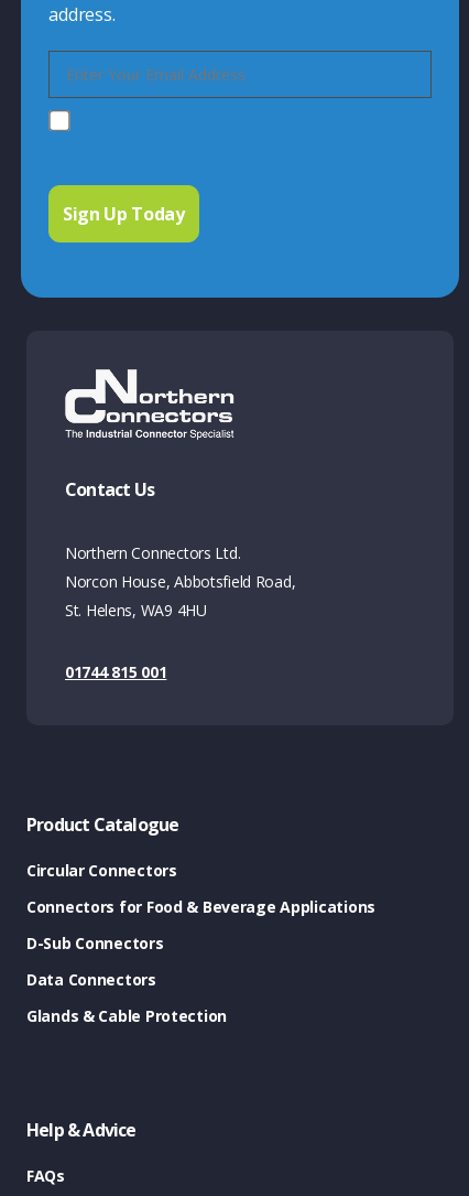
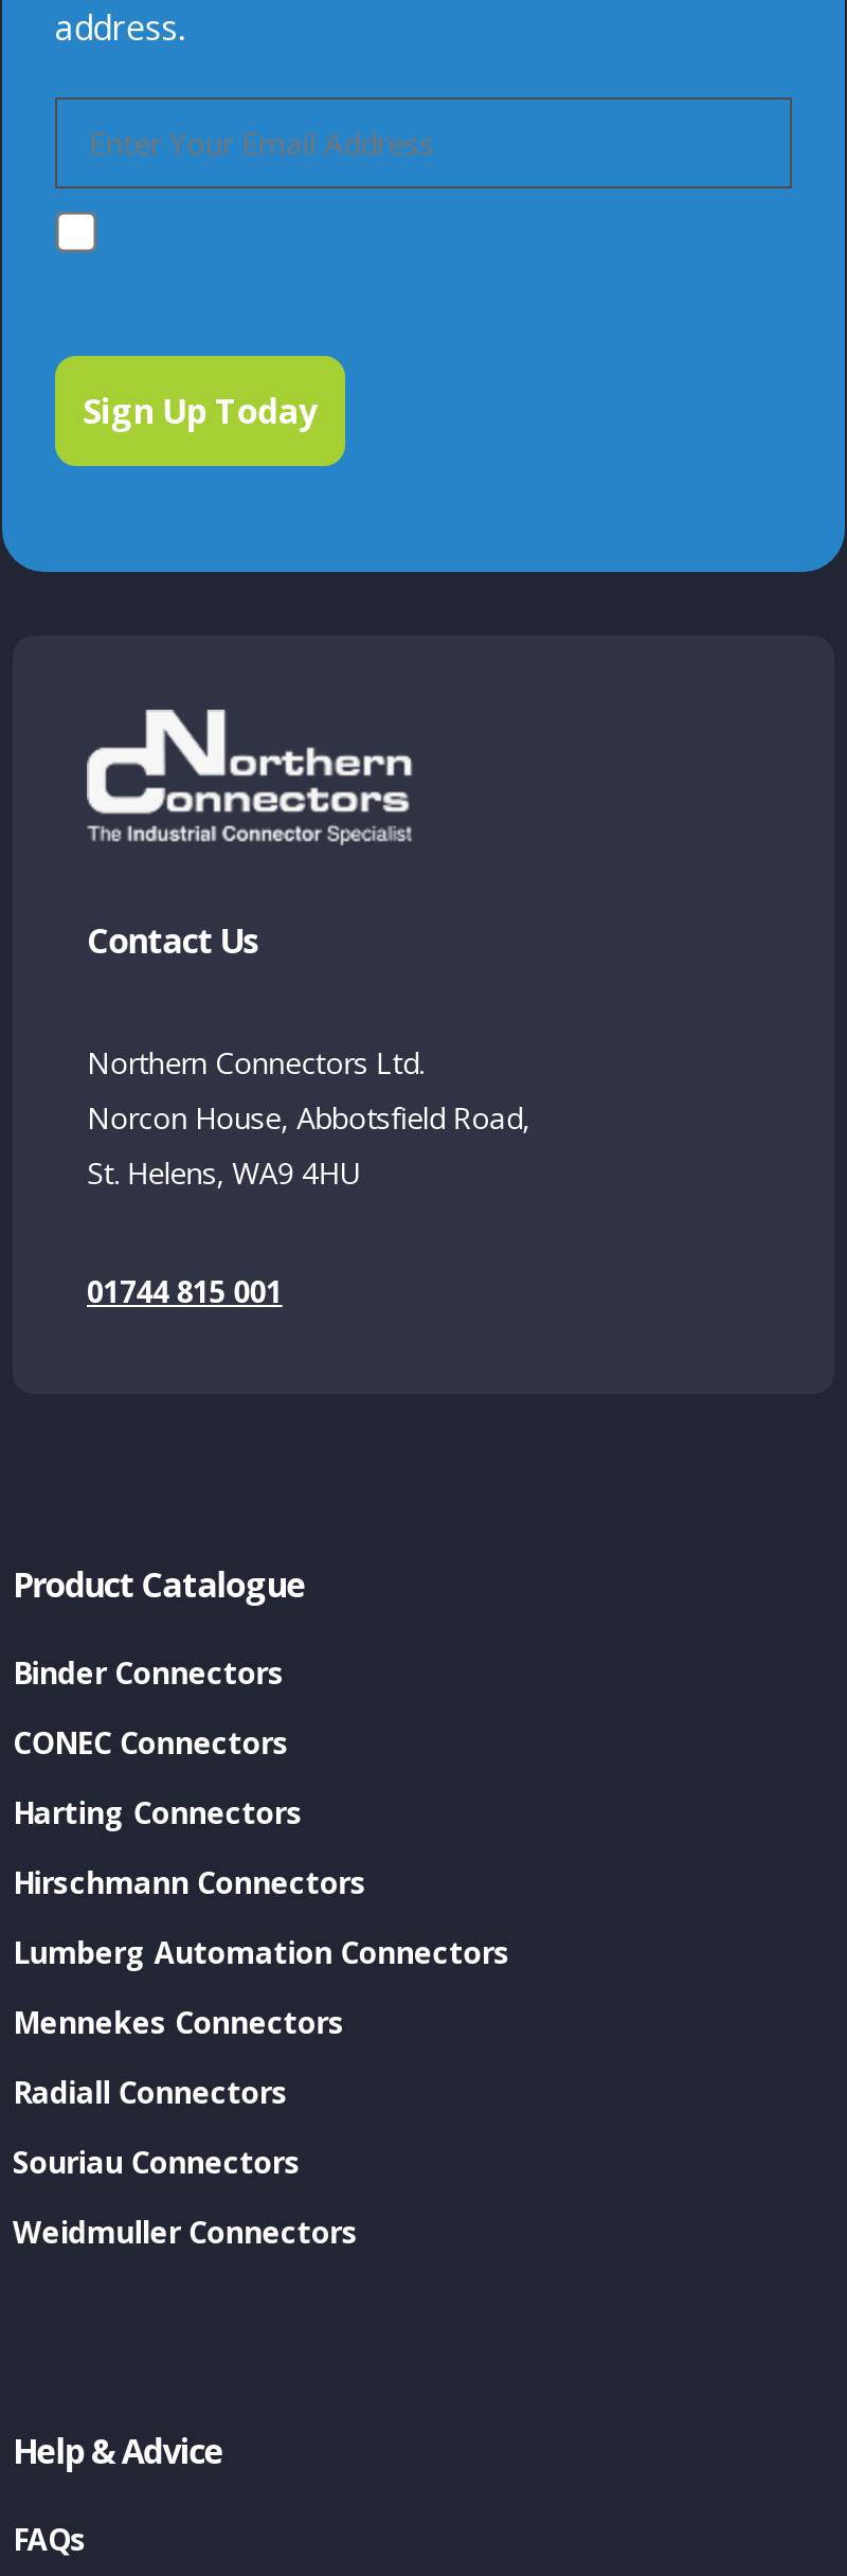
- Circular Connectors
- Connectors for Food & Beverage Applications
- D-Sub Connectors
- Data Connectors
- Glands & Cable Protection
+ Binder Connectors
+ CONEC Connectors
+ Harting Connectors
+ Hirschmann Connectors
+ Lumberg Automation Connectors
+ Mennekes Connectors
+ Radiall Connectors
+ Souriau Connectors
+ Weidmuller Connectors
